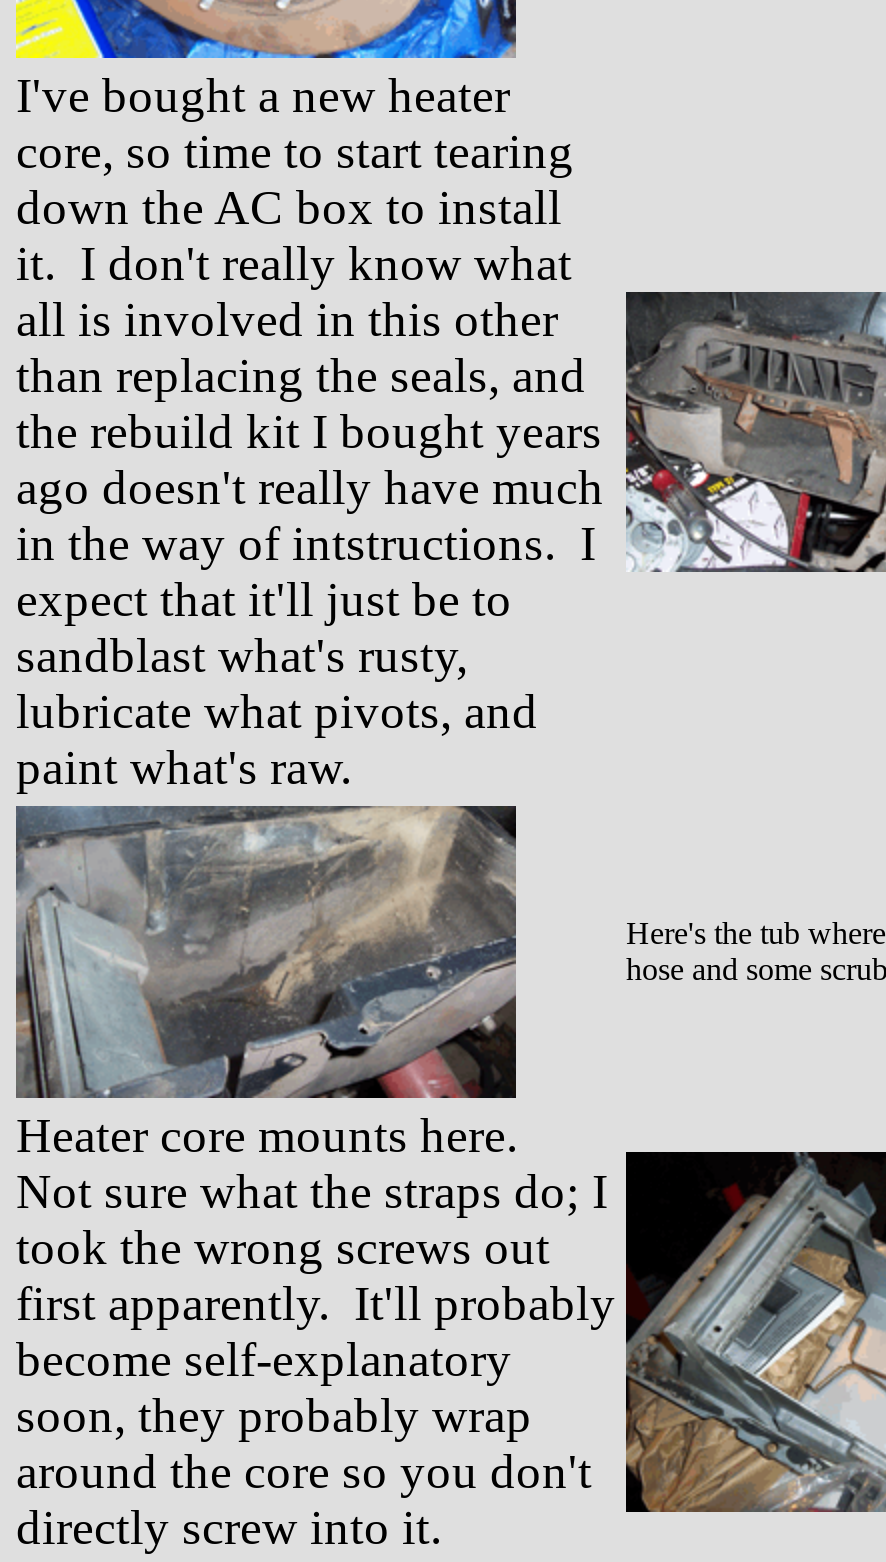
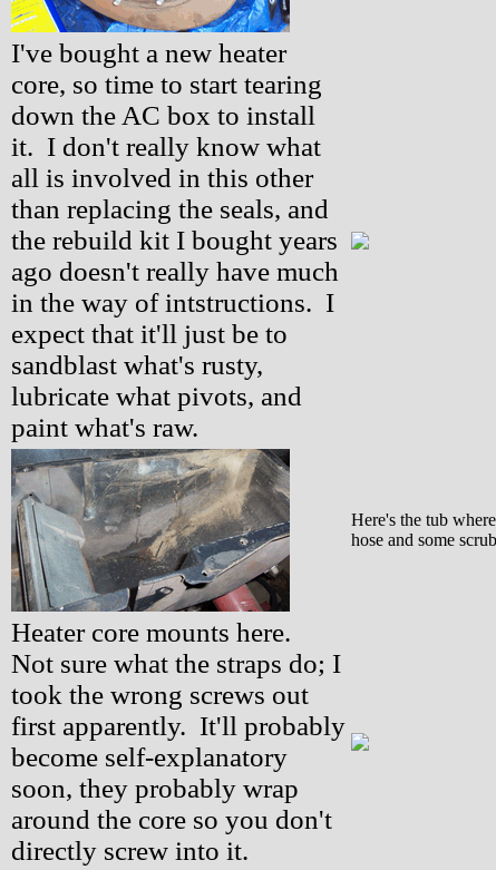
- [image]

- [image]
